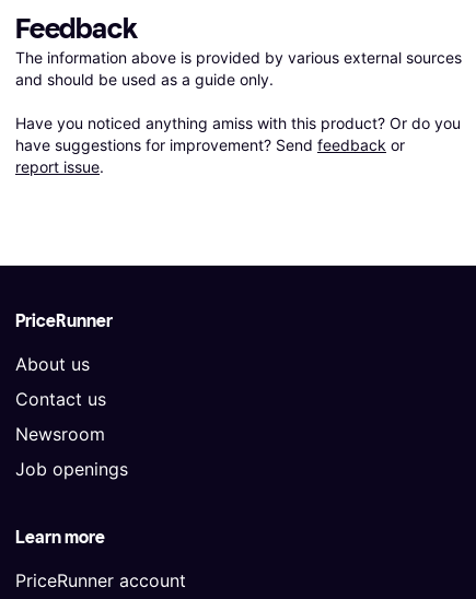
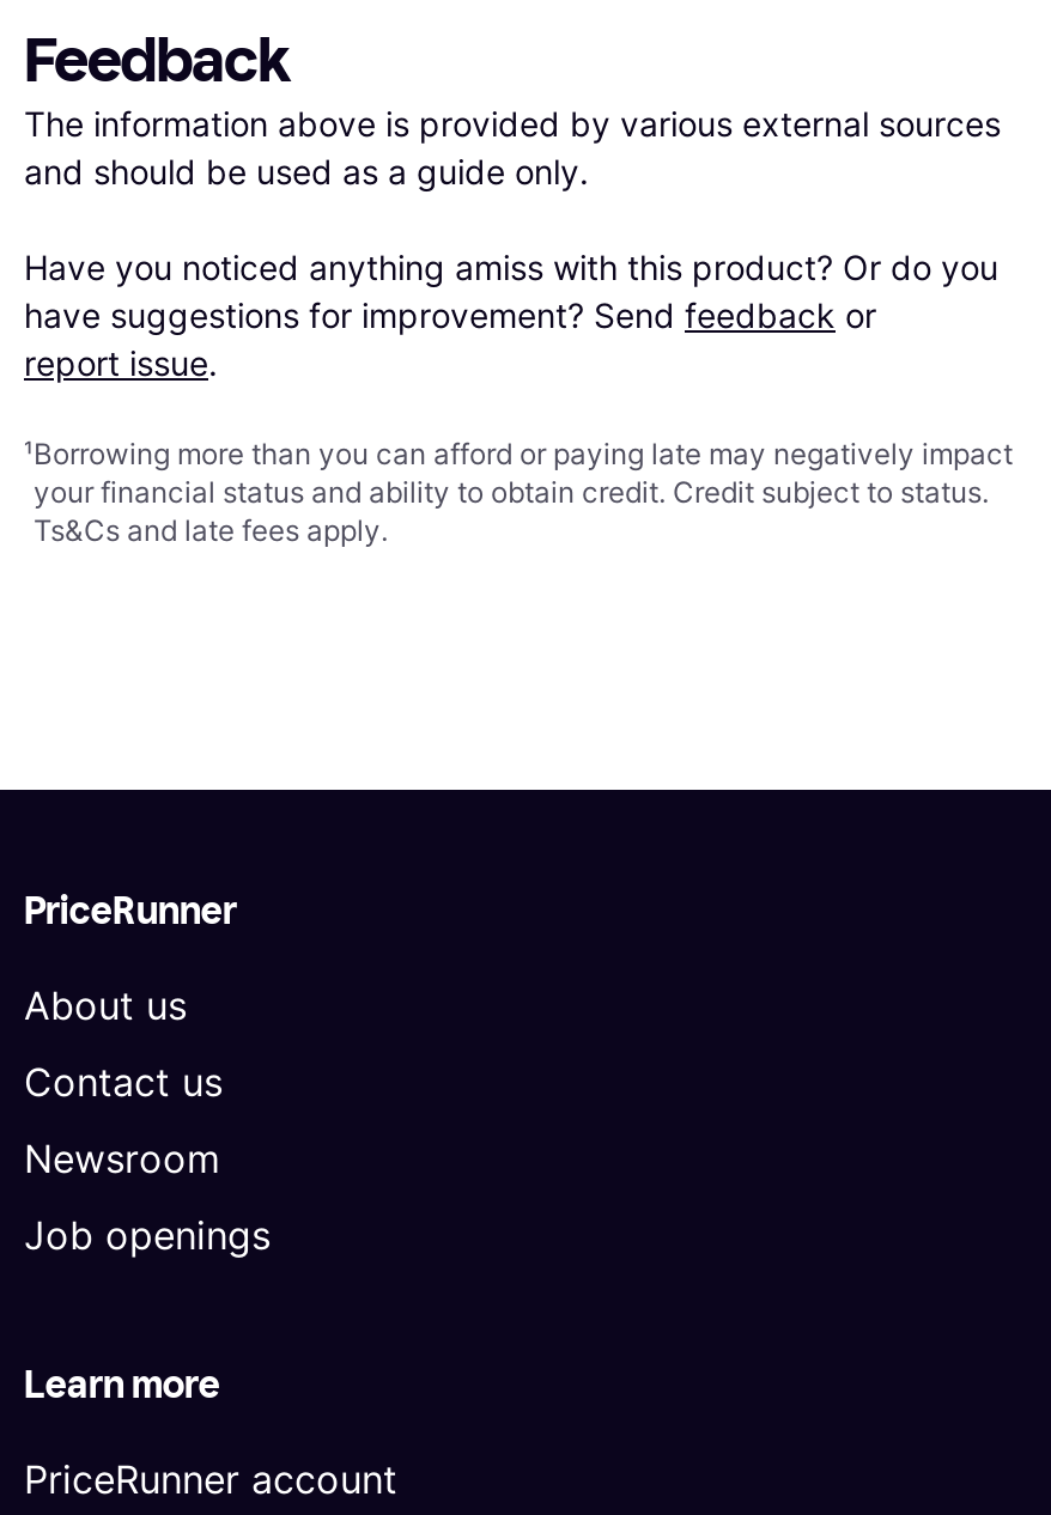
+ ¹Borrowing more than you can afford or paying late may negatively impact
+ your financial status and ability to obtain credit. Credit subject to status.
+ Ts&Cs and late fees apply.
